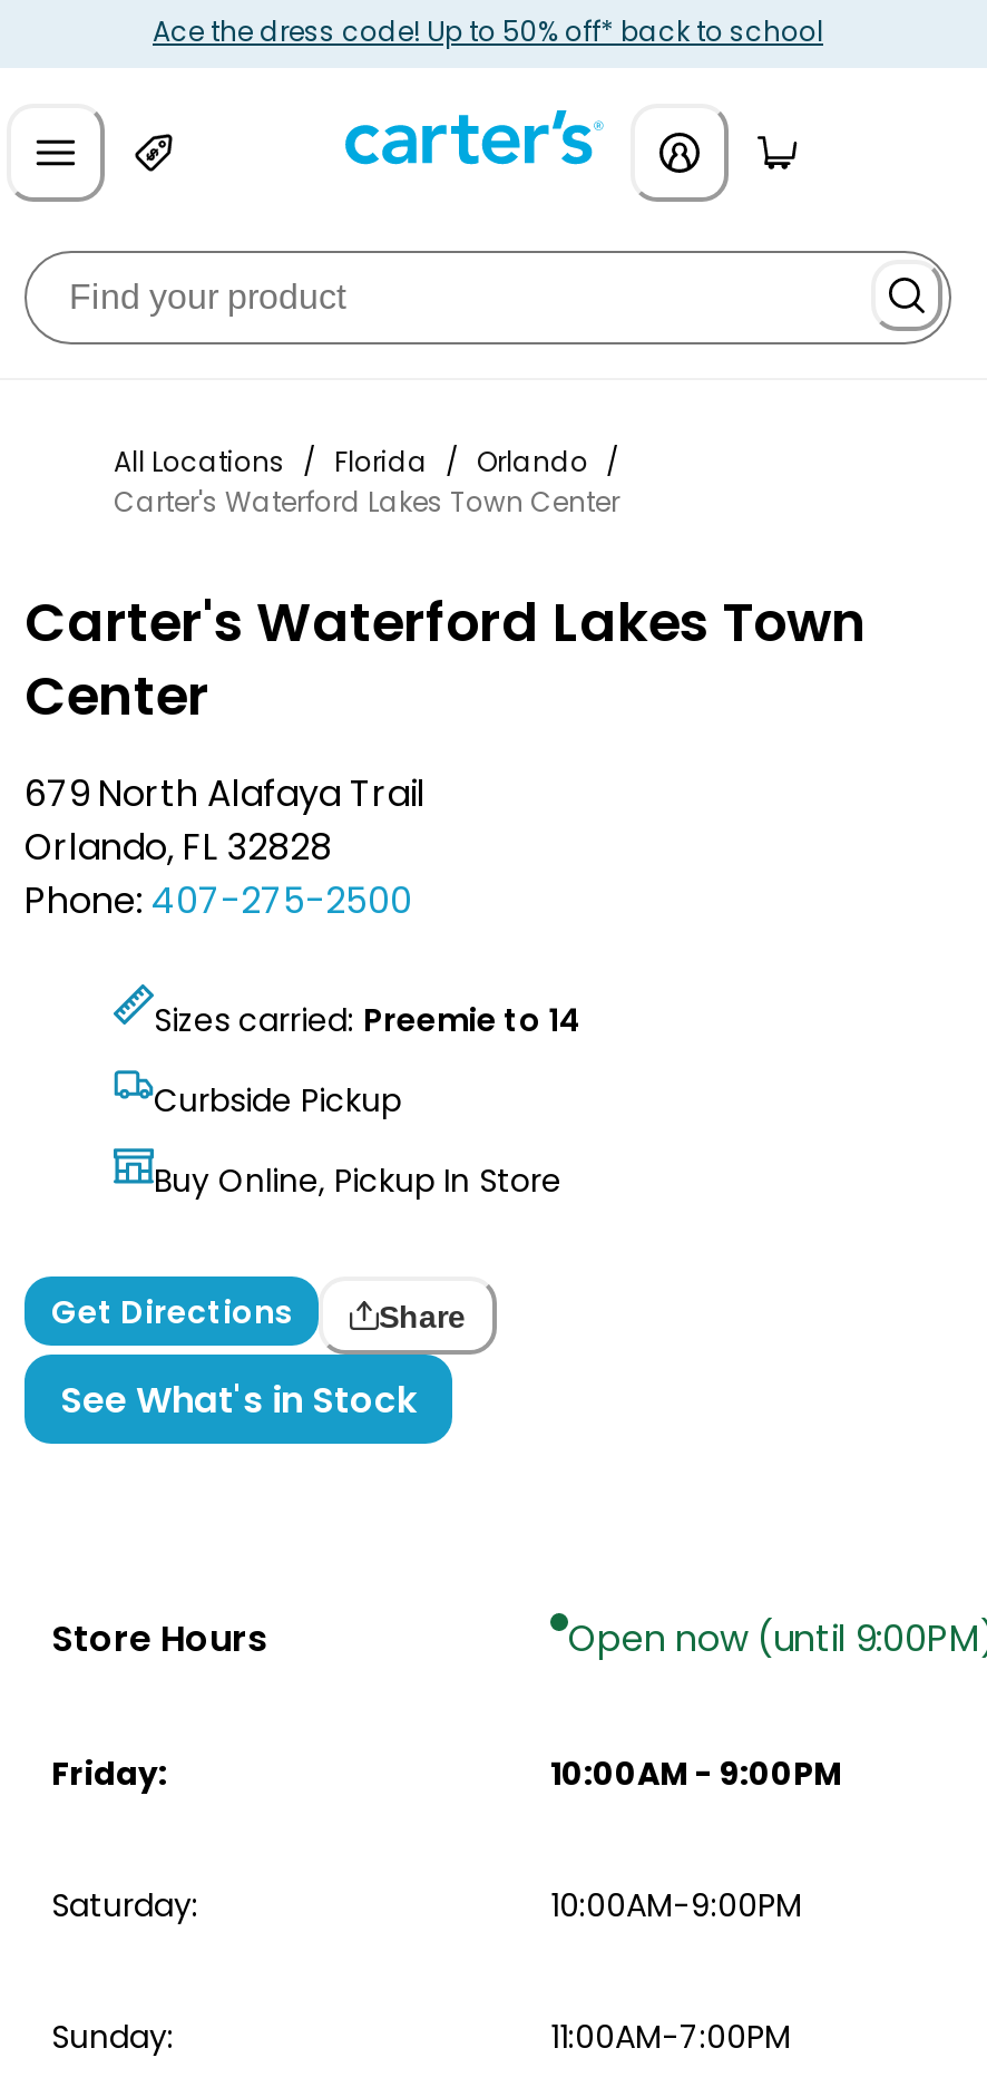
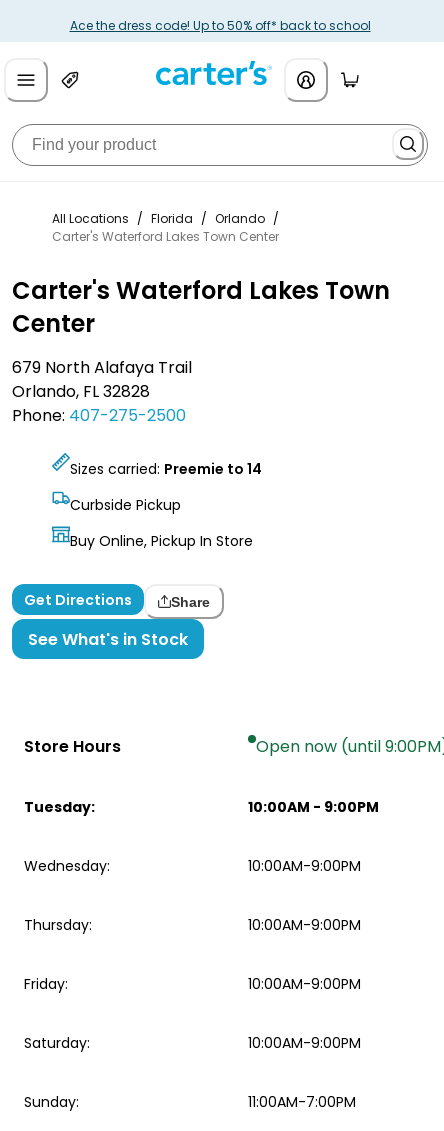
- Friday:
+ Tuesday:

+ Wednesday:
+ 10:00AM-9:00PM
+ Thursday:
+ 10:00AM-9:00PM
+ Friday:
+ 10:00AM-9:00PM
